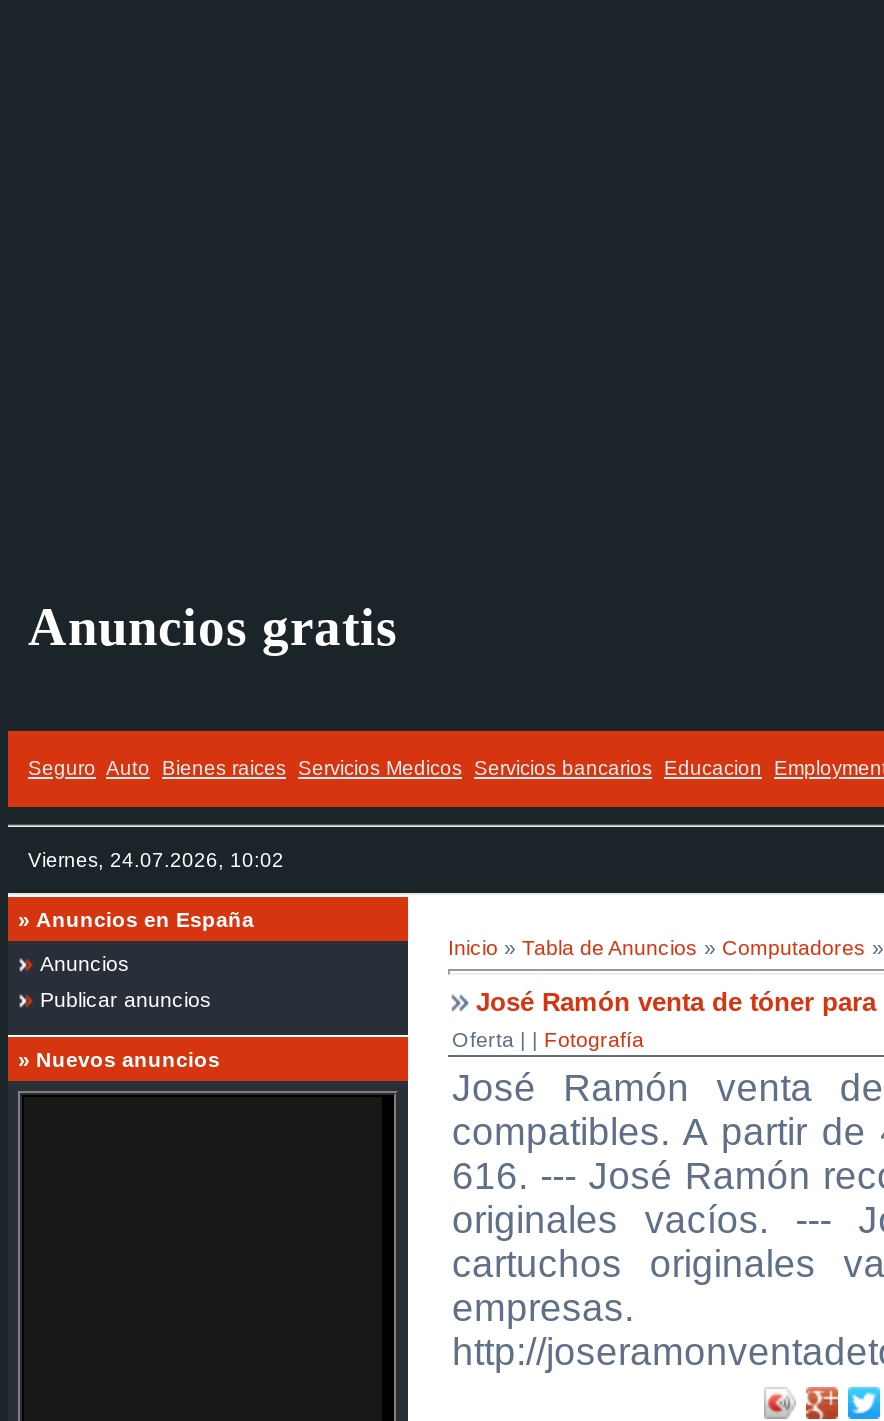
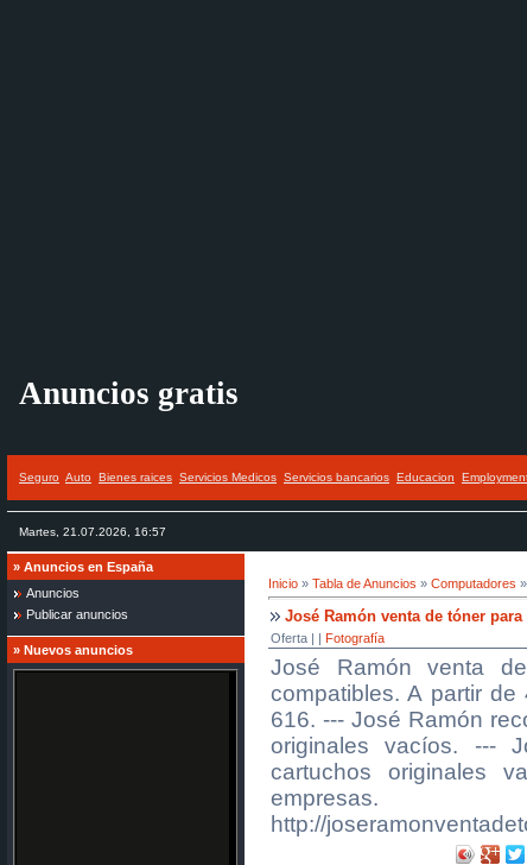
- Viernes, 24.07.2026, 10:02
+ Martes, 21.07.2026, 16:57
